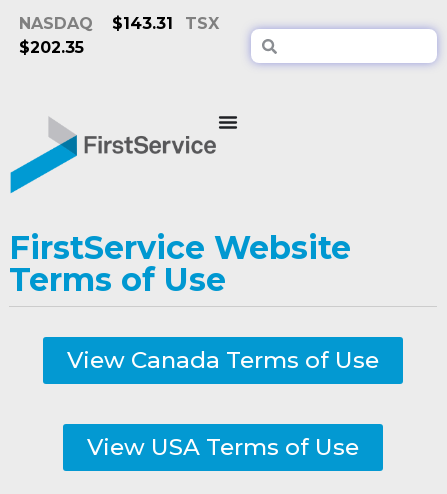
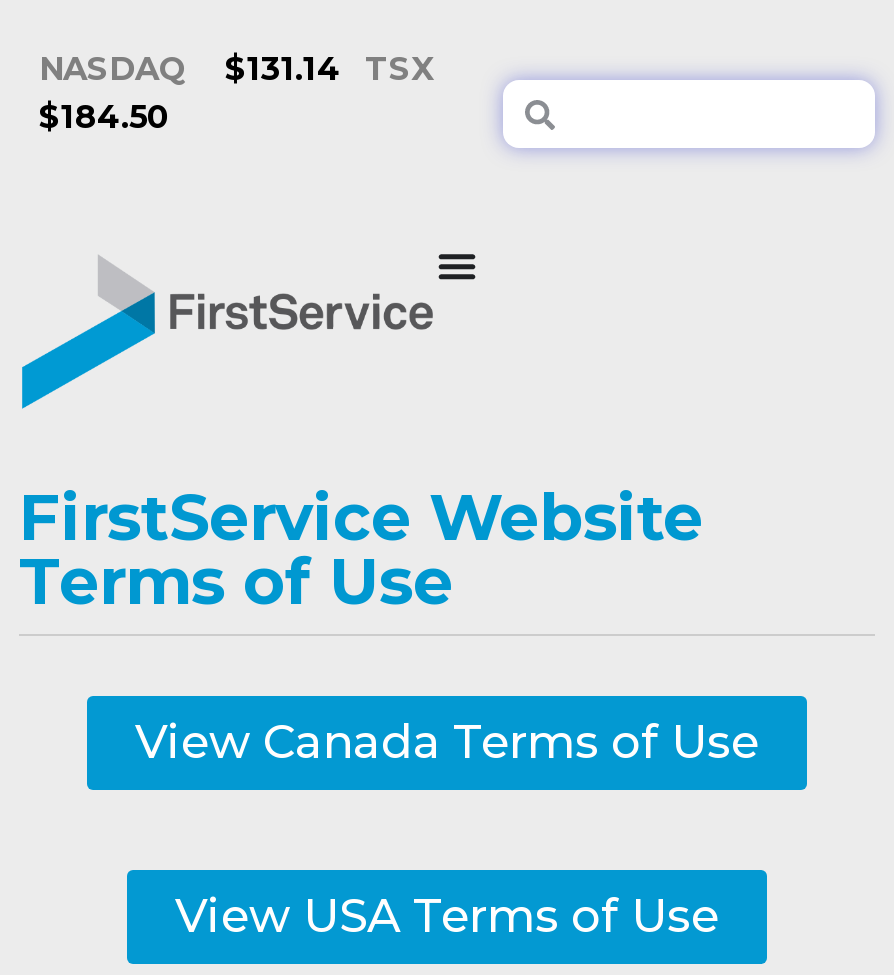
- NASDAQ $143.31 TSX
+ NASDAQ $131.14 TSX

- $202.35
+ $184.50
